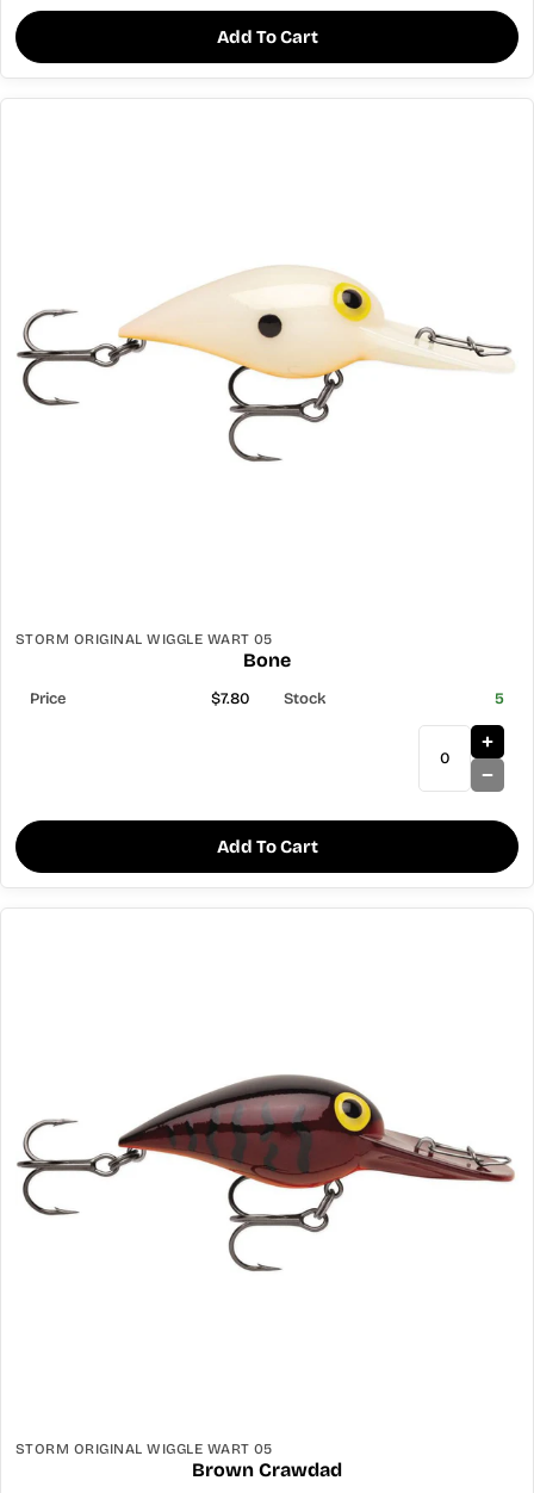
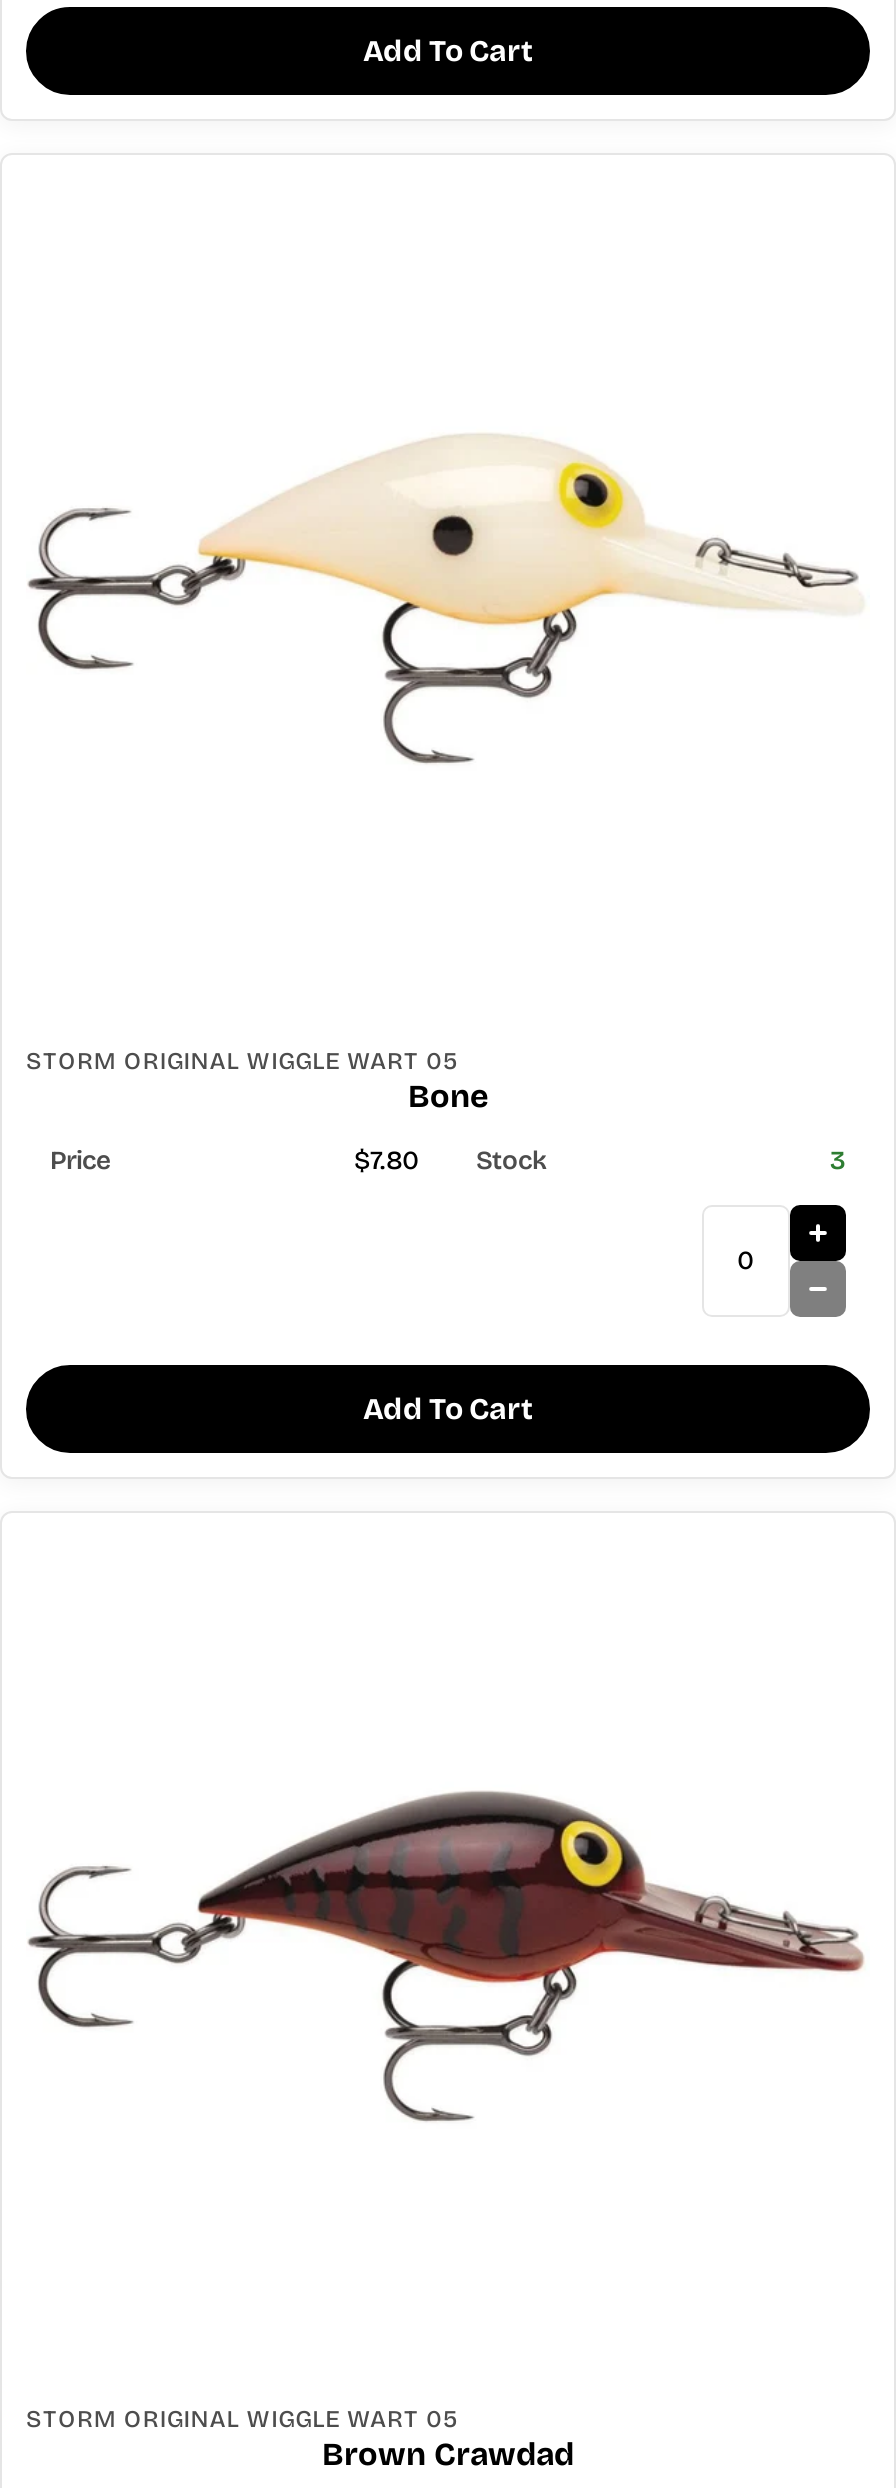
- 5
+ 3
